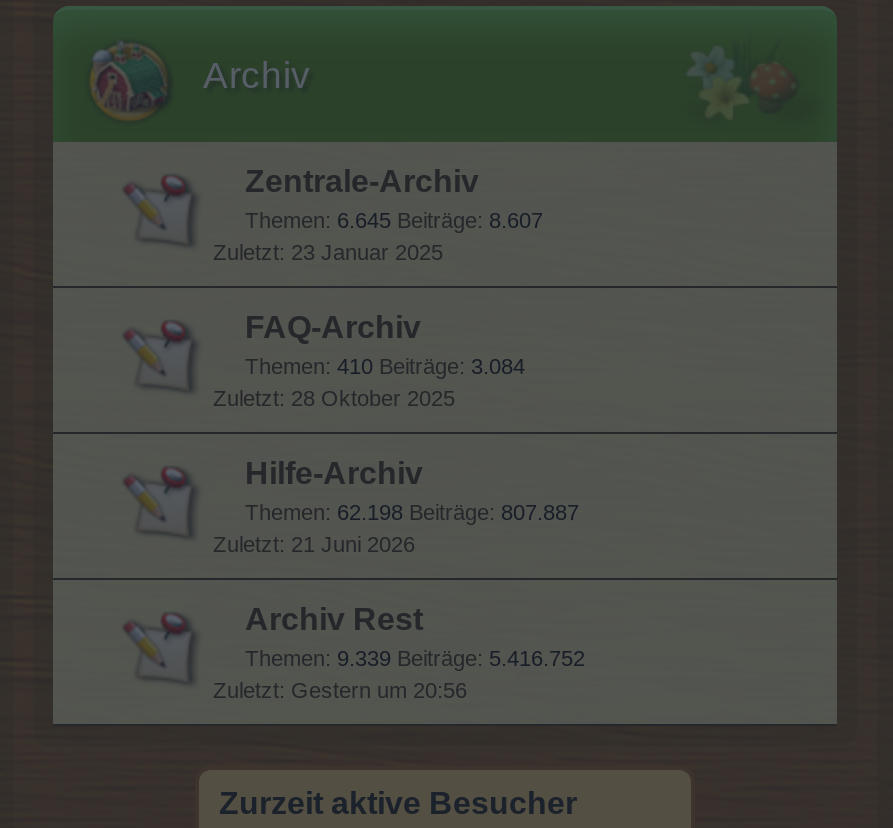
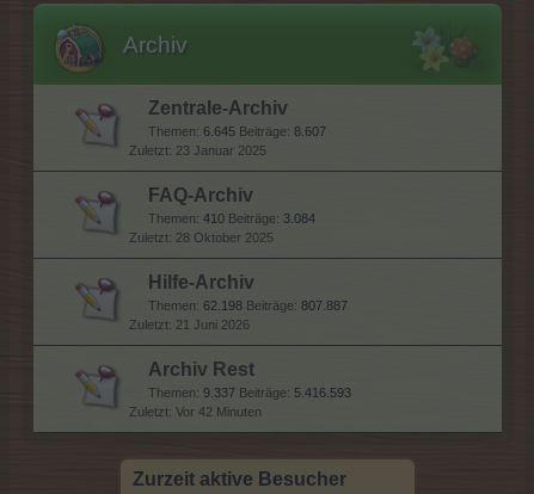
- Themen: 9.339 Beiträge: 5.416.752
- Gestern um 20:56
+ Themen: 9.337 Beiträge: 5.416.593
+ Vor 42 Minuten
